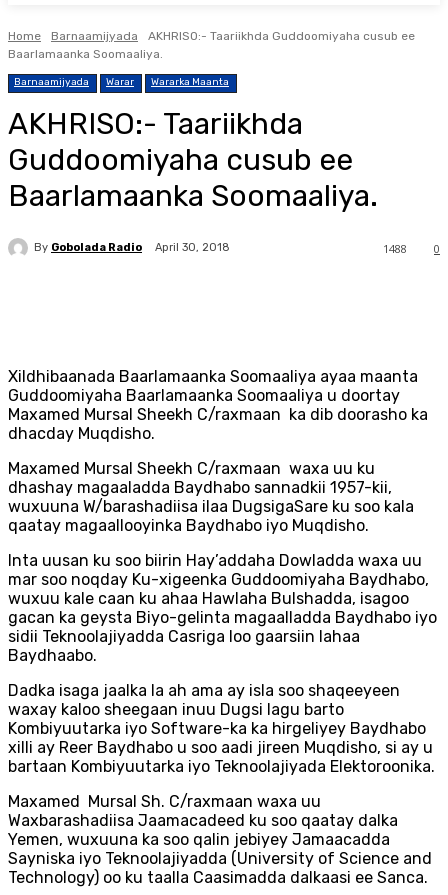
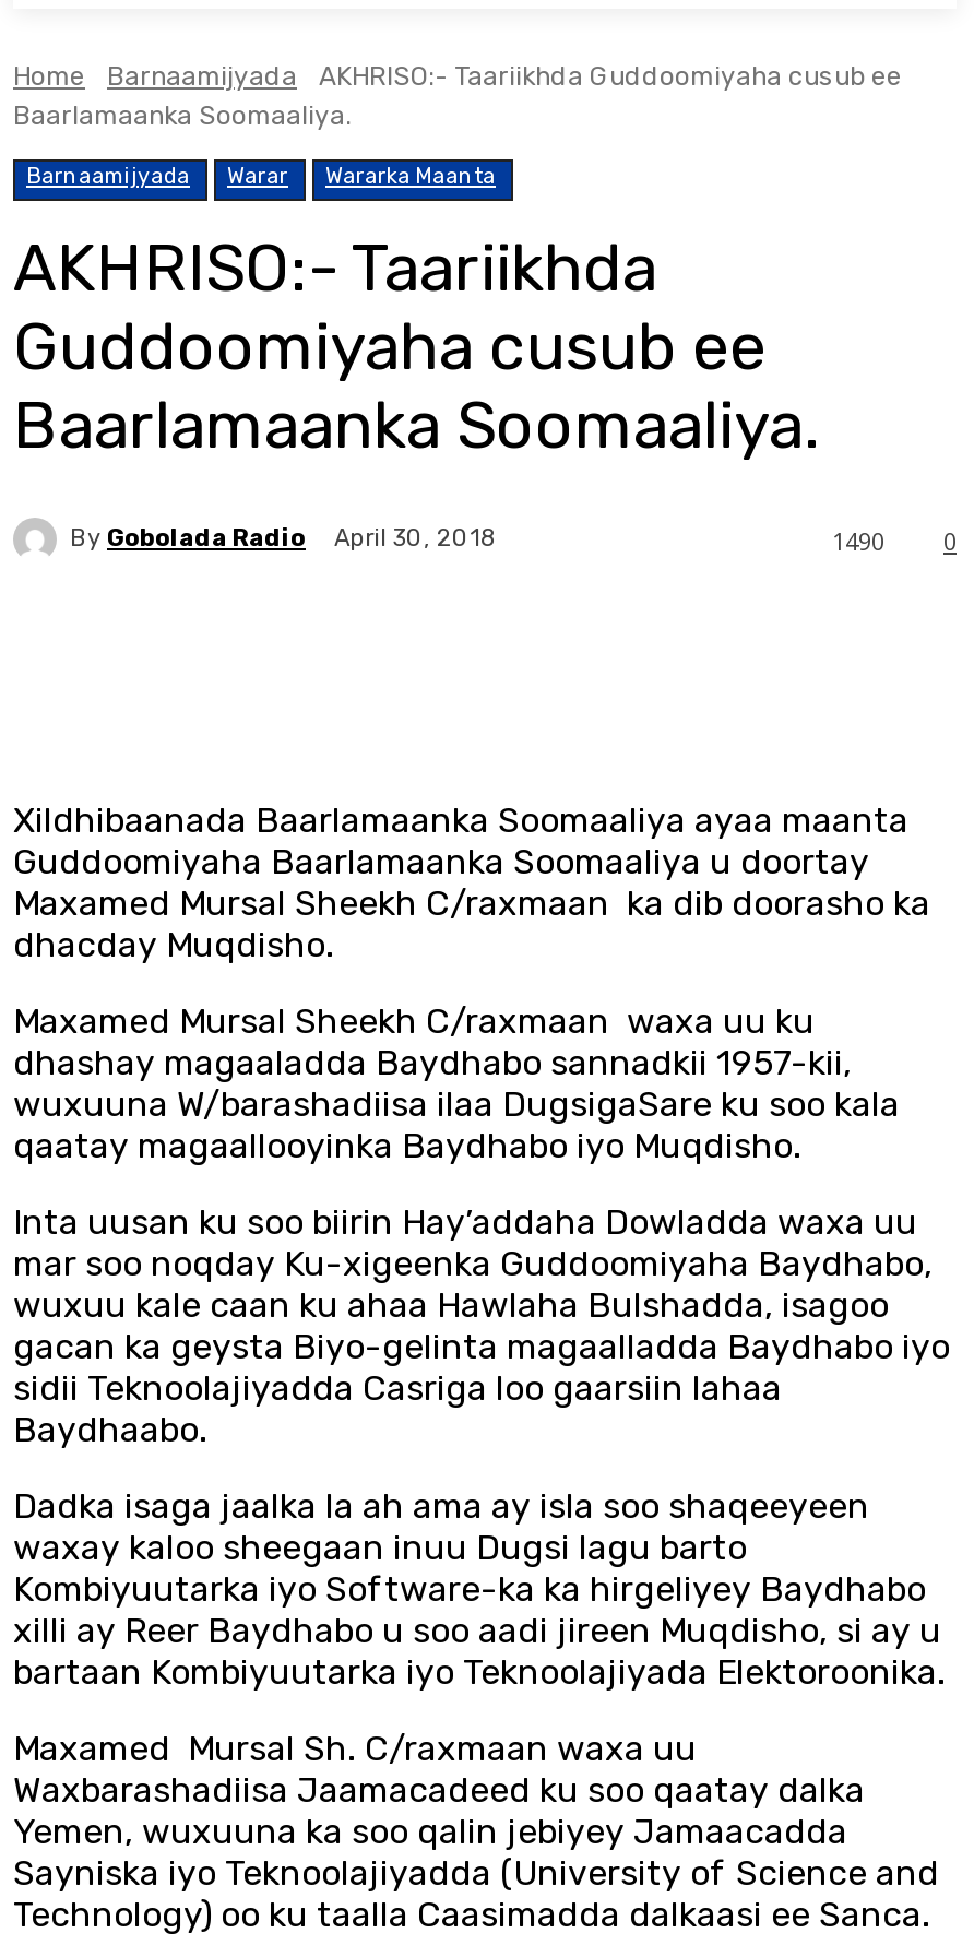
- 1488 0
+ 1490 0
